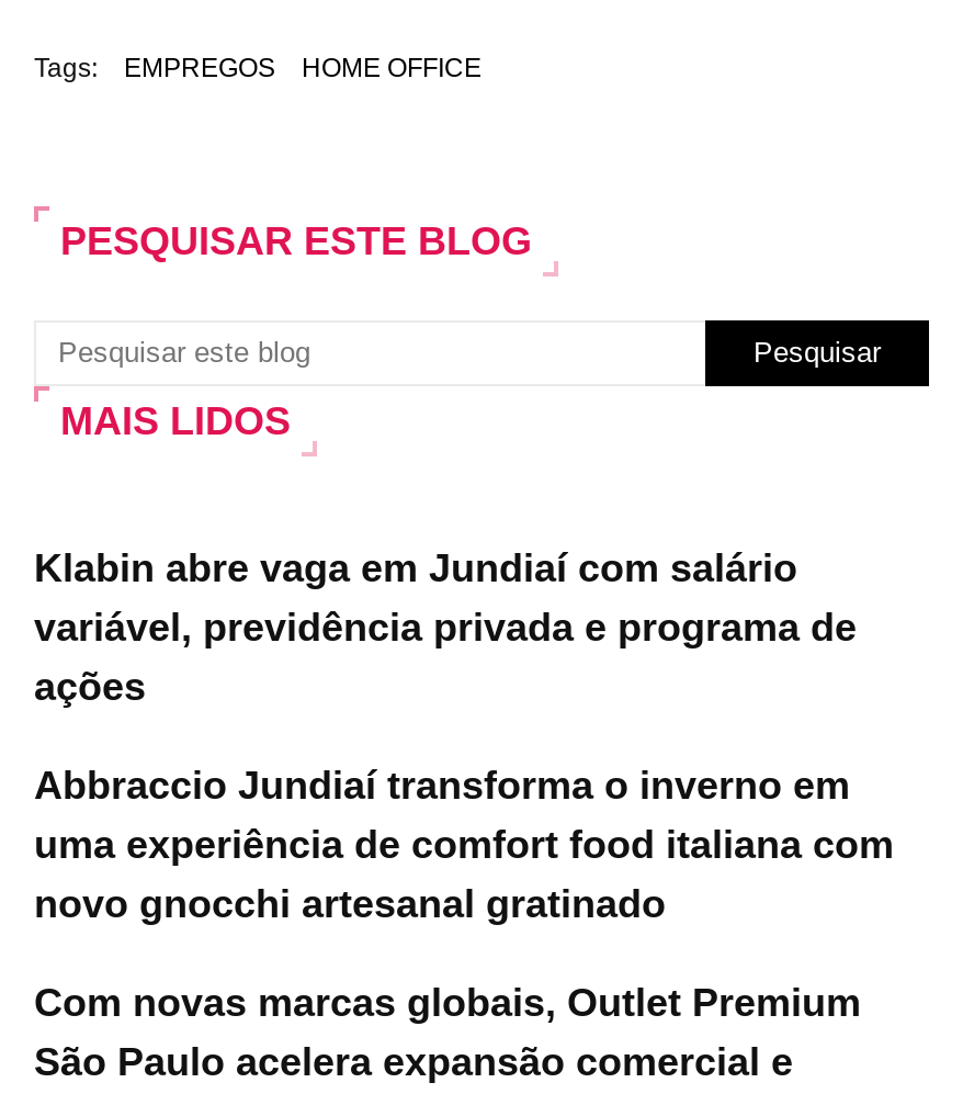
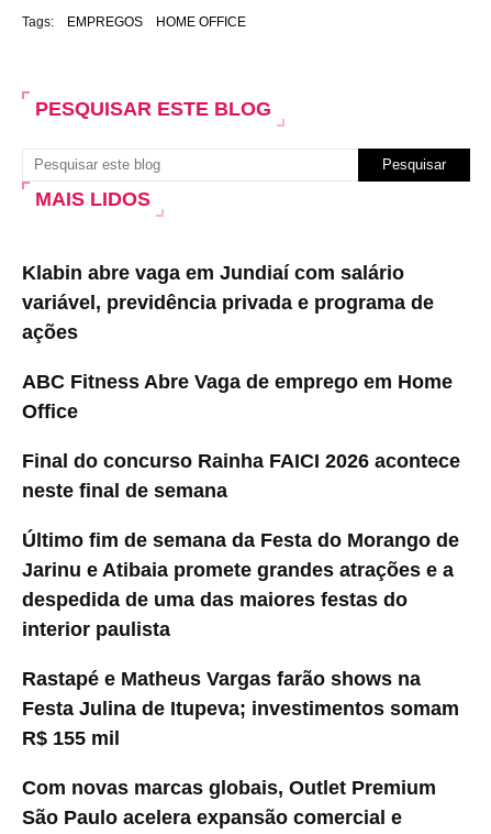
- Abbraccio Jundiaí transforma o inverno em
- uma experiência de comfort food italiana com
- novo gnocchi artesanal gratinado
+ ABC Fitness Abre Vaga de emprego em Home
+ Office
+ Final do concurso Rainha FAICI 2026 acontece
+ neste final de semana
+ Último fim de semana da Festa do Morango de
+ Jarinu e Atibaia promete grandes atrações e a
+ despedida de uma das maiores festas do
+ interior paulista
+ Rastapé e Matheus Vargas farão shows na
+ Festa Julina de Itupeva; investimentos somam
+ R$ 155 mil
